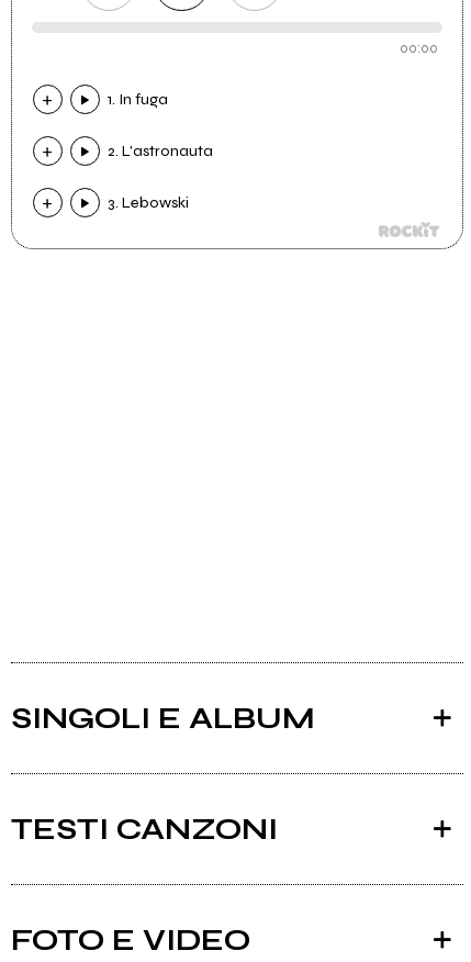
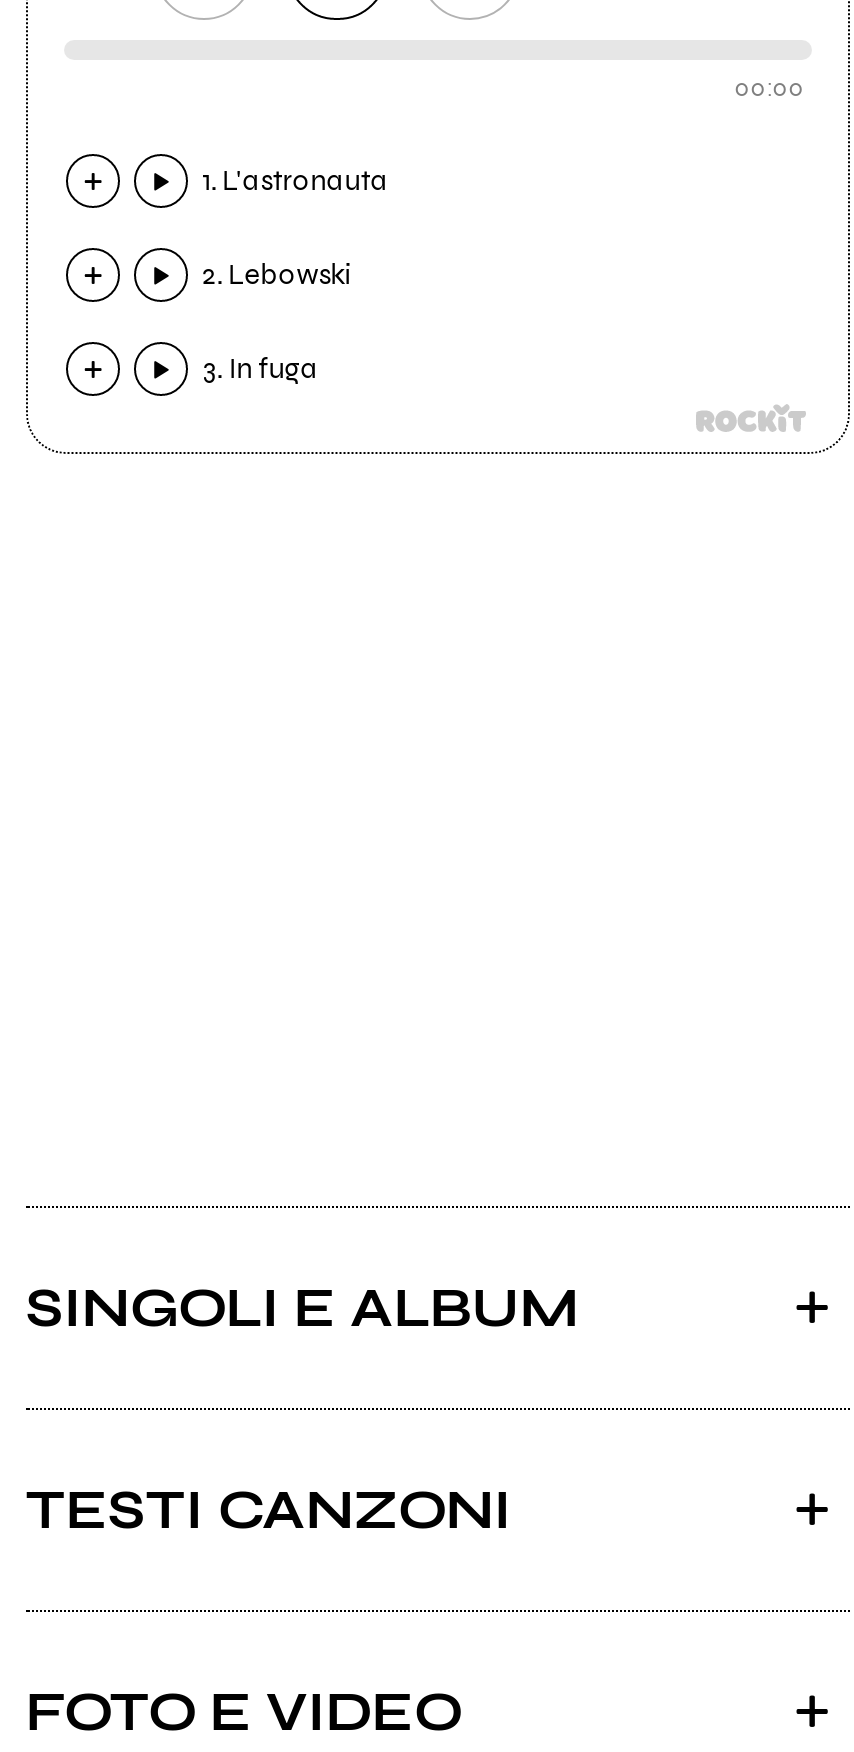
- 1. In fuga
+ 1. L'astronauta

- 2. L'astronauta
+ 2. Lebowski

- 3. Lebowski
+ 3. In fuga
